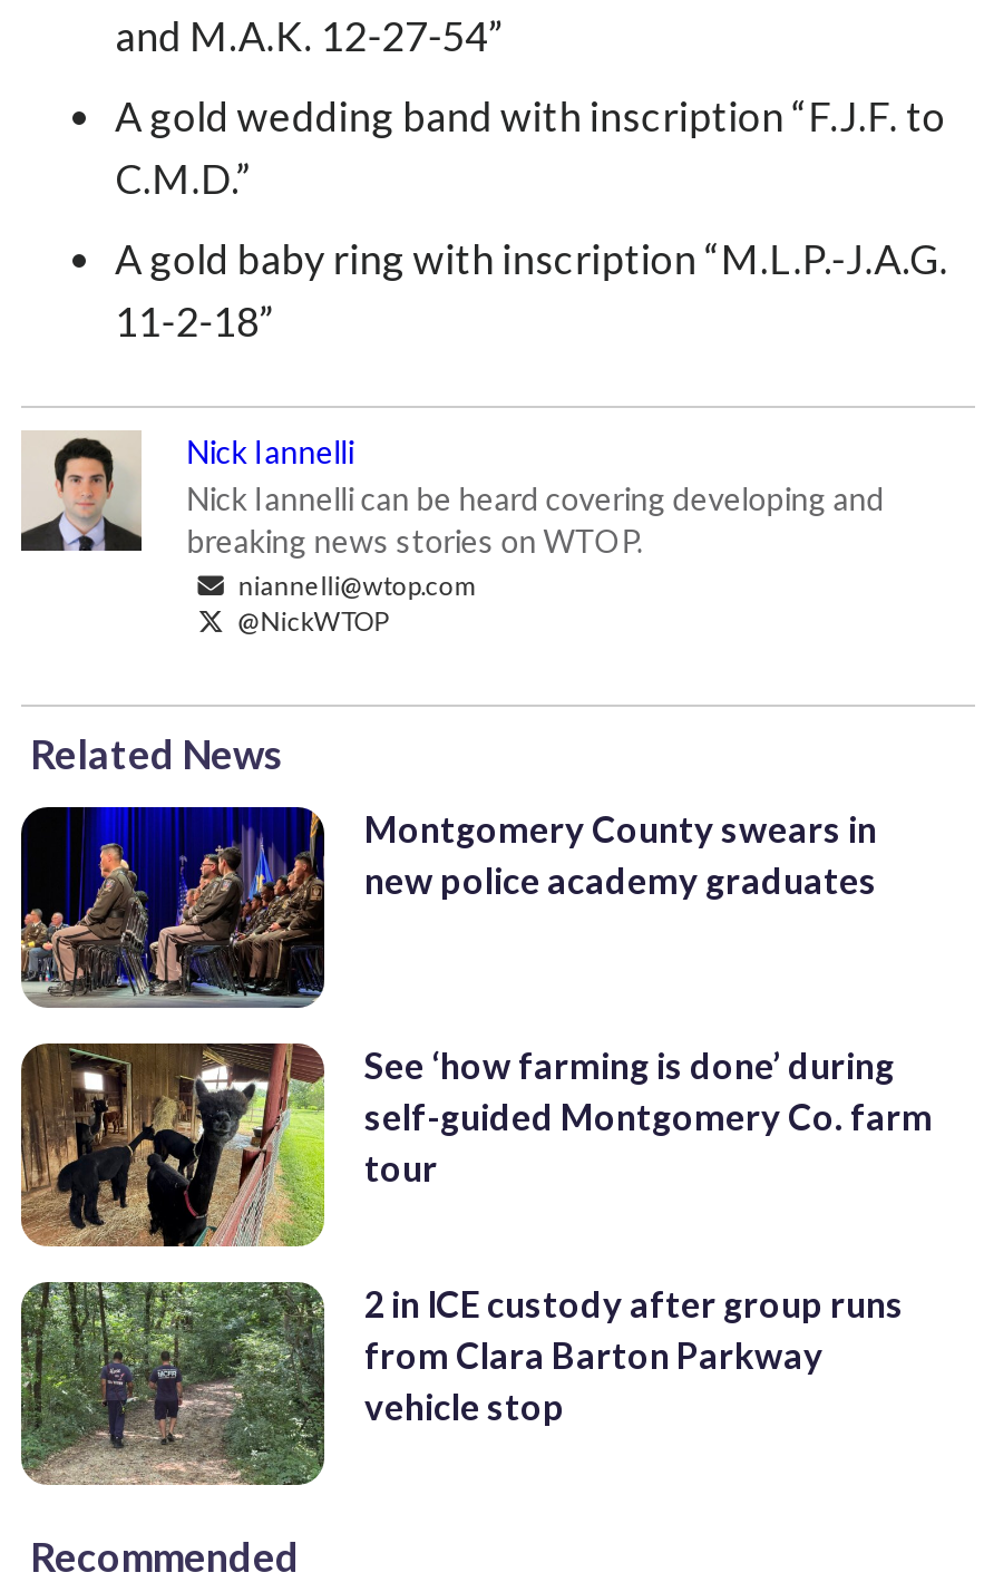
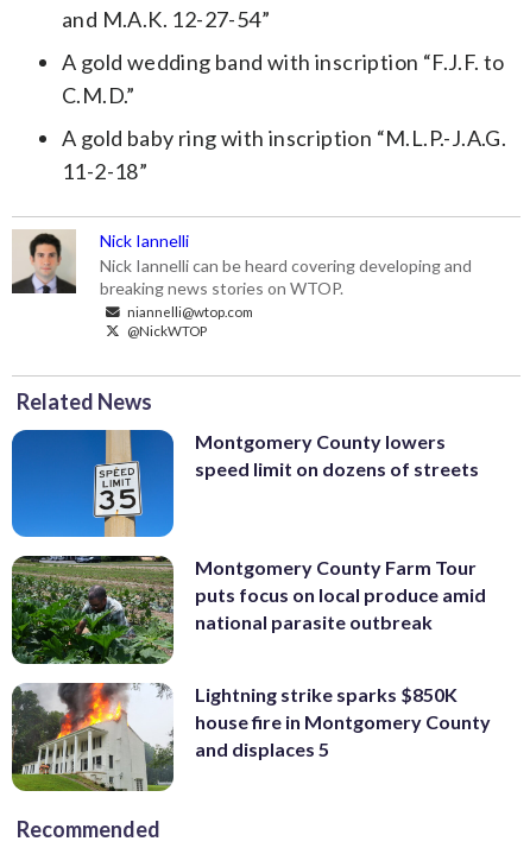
- [image]
- Montgomery County swears in
- new police academy graduates
+ [image]
+ Montgomery County lowers
+ speed limit on dozens of streets

- [image]
- See ‘how farming is done’ during
- self-guided Montgomery Co. farm
- tour
+ [image]
+ Montgomery County Farm Tour
+ puts focus on local produce amid
+ national parasite outbreak

- [image]
- 2 in ICE custody after group runs
- from Clara Barton Parkway
- vehicle stop
+ [image]
+ Lightning strike sparks $850K
+ house fire in Montgomery County
+ and displaces 5
